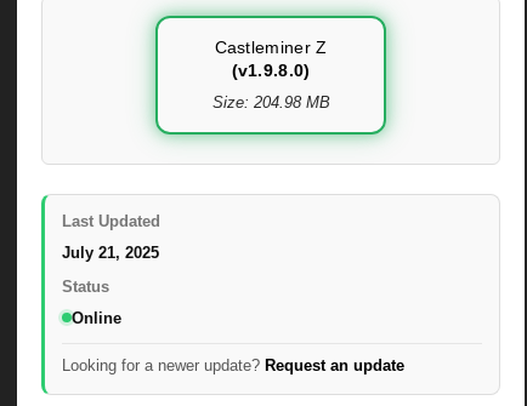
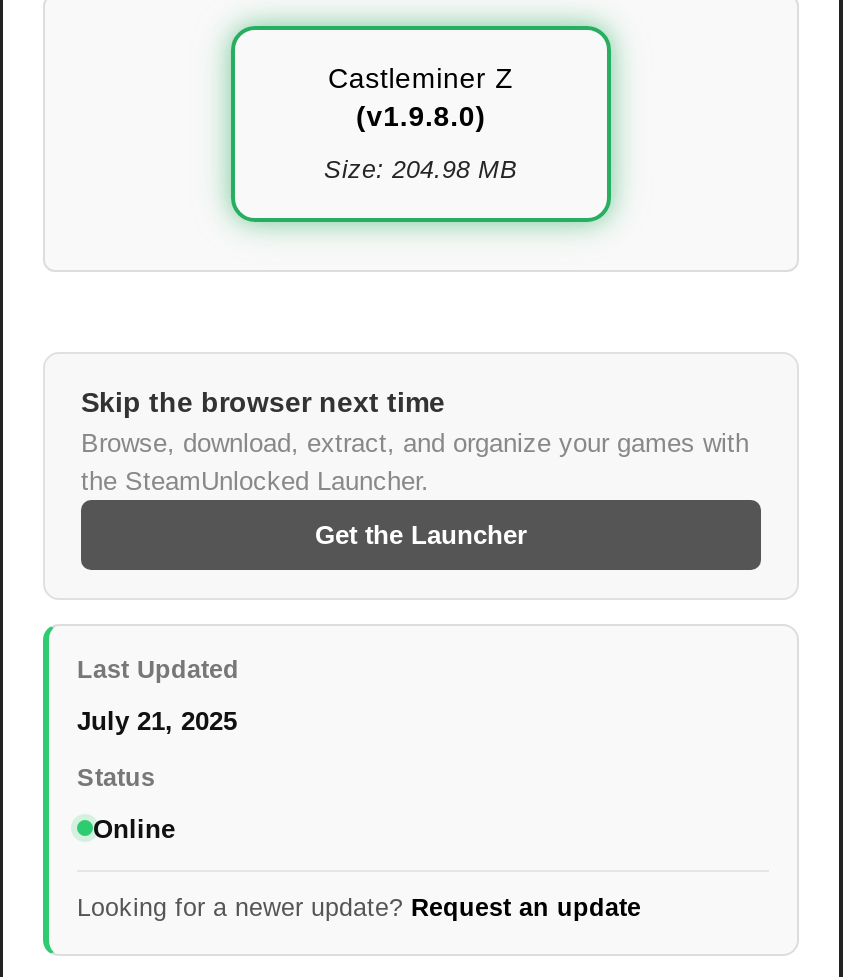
+ Skip the browser next time
+ Browse, download, extract, and organize your games with
+ the SteamUnlocked Launcher.
+ Get the Launcher
